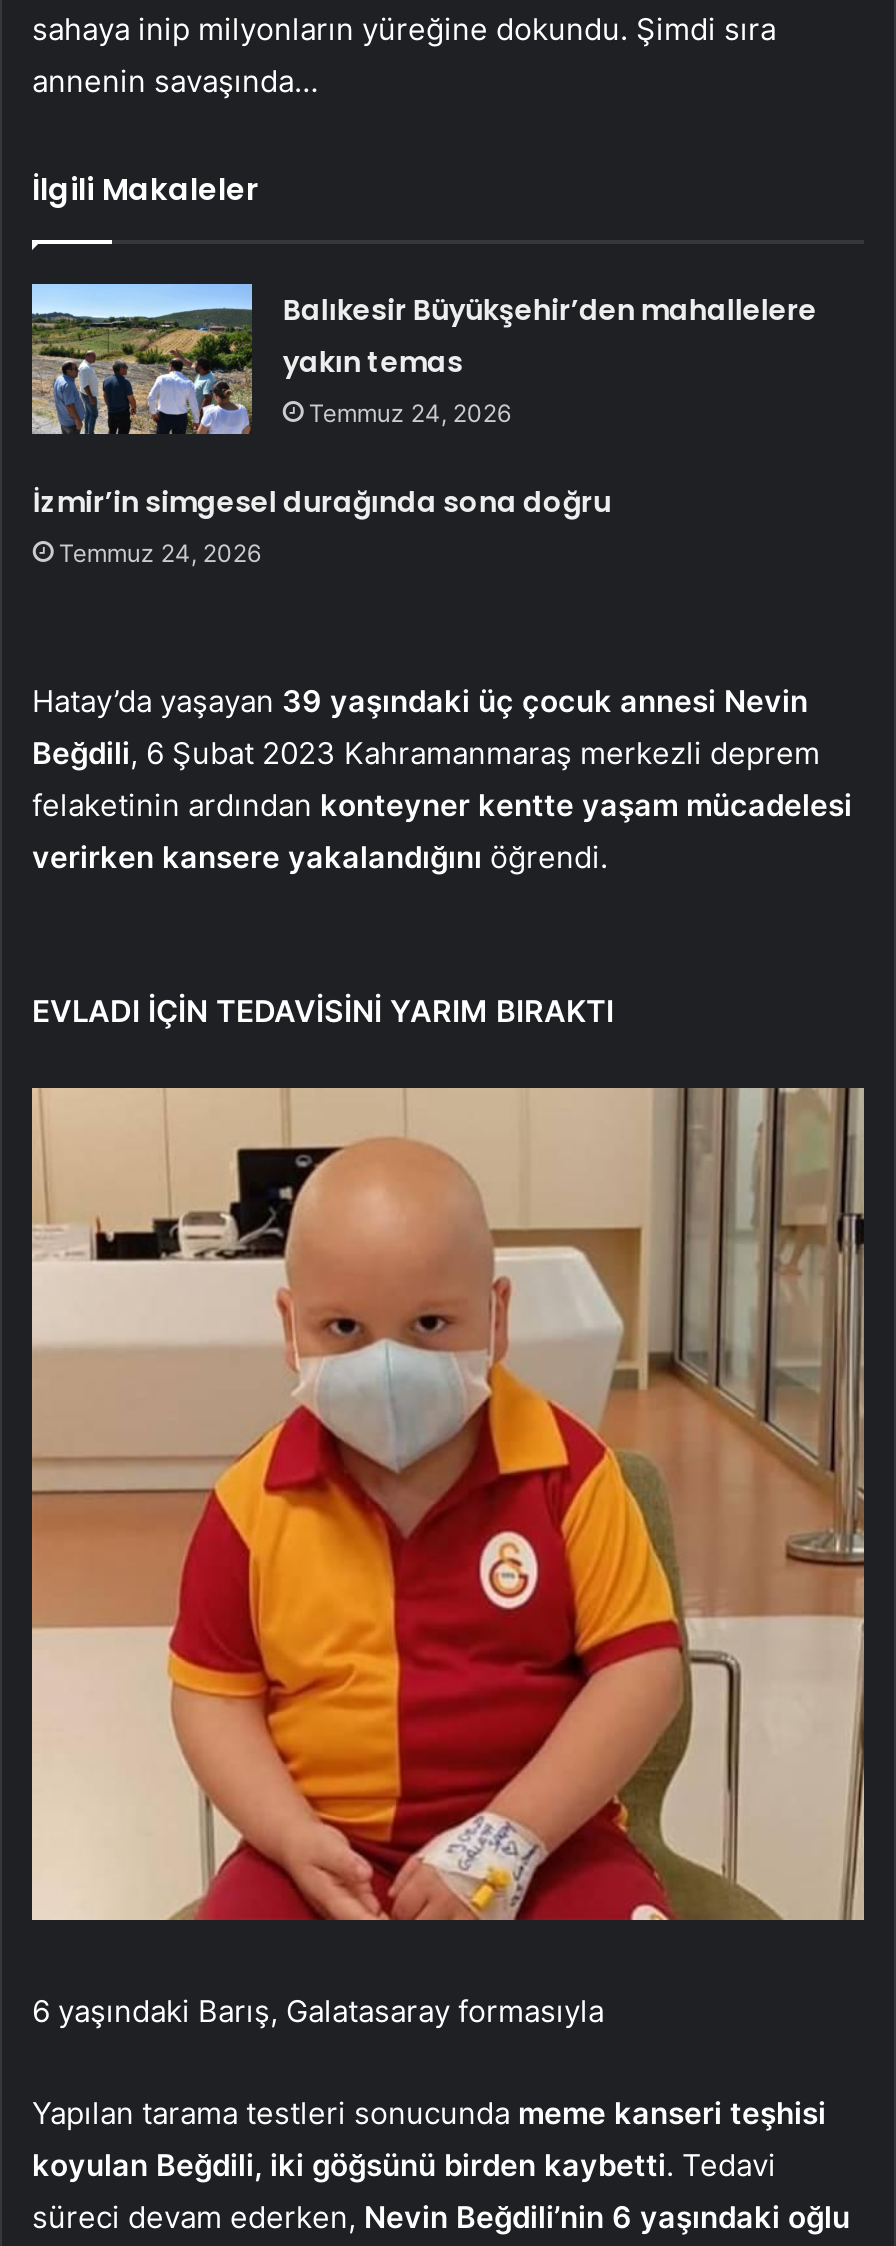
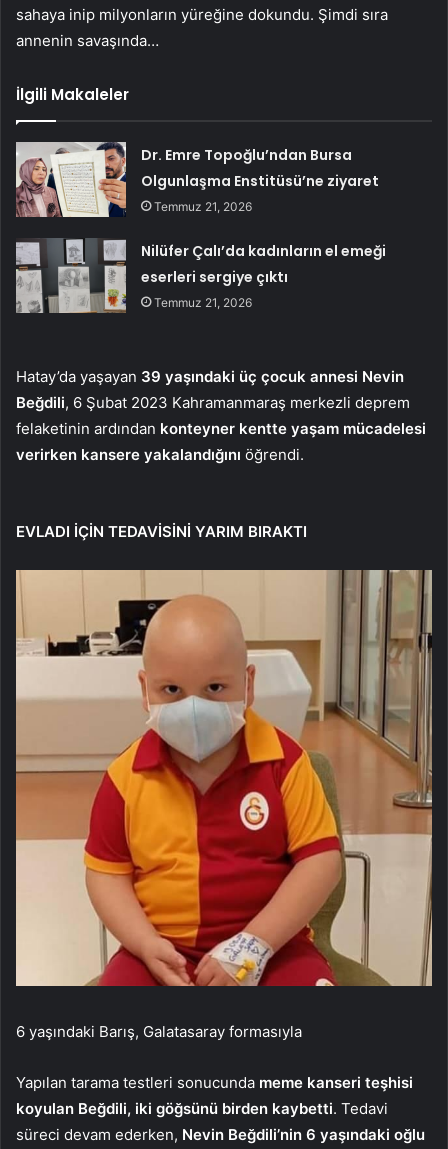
- [image]
- Balıkesir Büyükşehir’den mahallelere
- yakın temas
- Temmuz 24, 2026
+ [image]
+ Dr. Emre Topoğlu’ndan Bursa
+ Olgunlaşma Enstitüsü’ne ziyaret
+ Temmuz 21, 2026

- İzmir’in simgesel durağında sona doğru
- Temmuz 24, 2026
+ Nilüfer Çalı’da kadınların el emeği
+ eserleri sergiye çıktı
+ Temmuz 21, 2026
